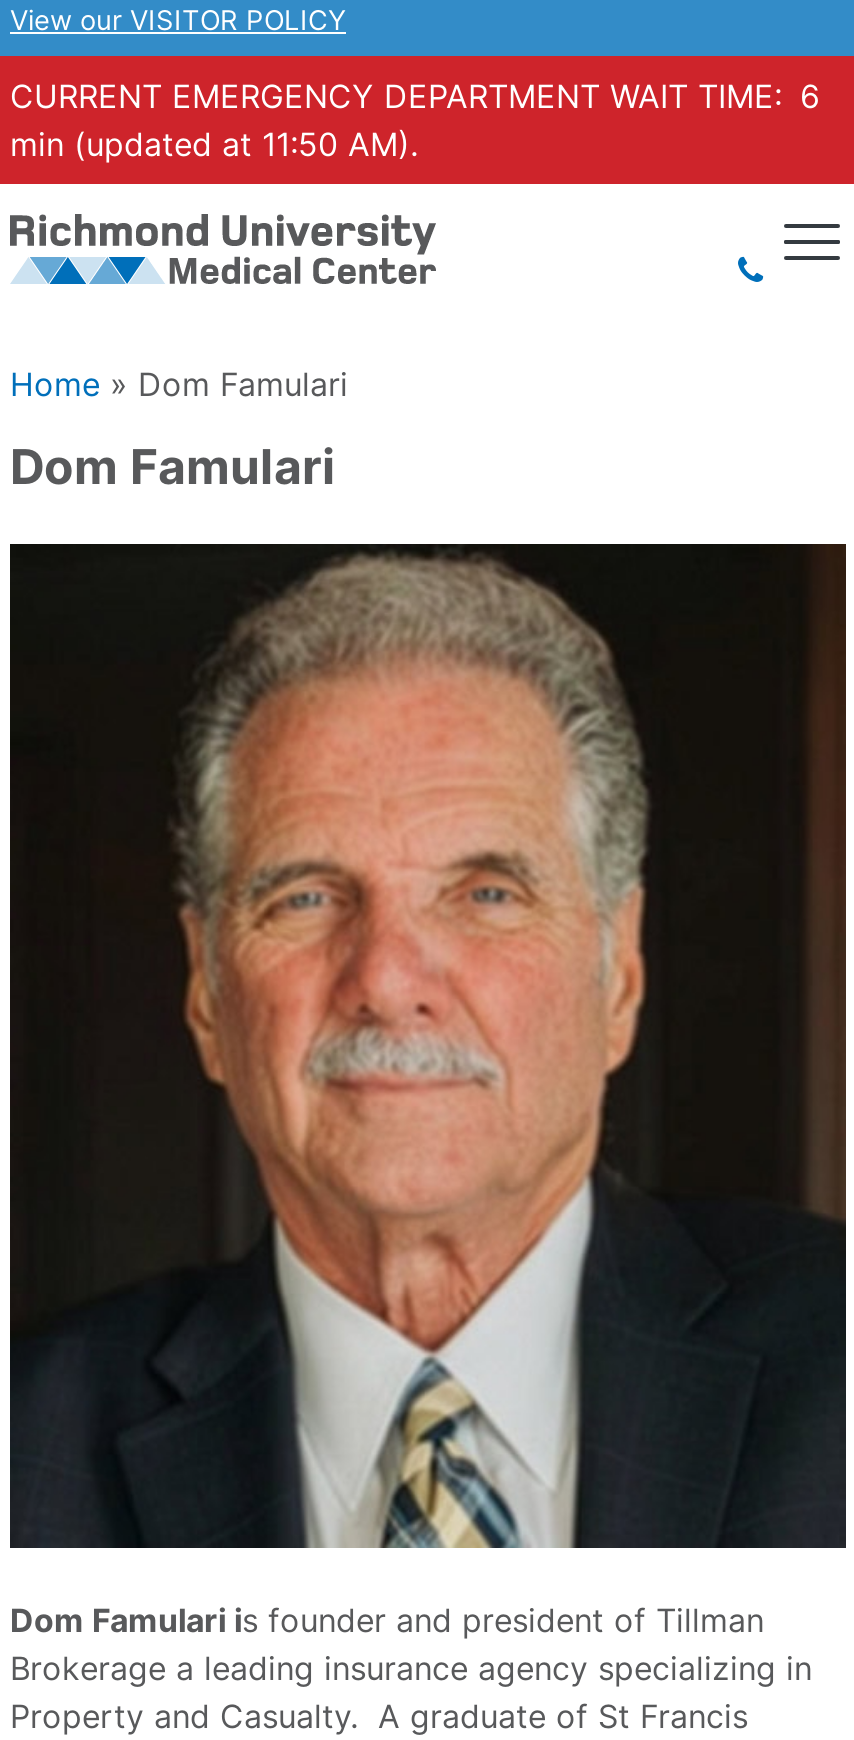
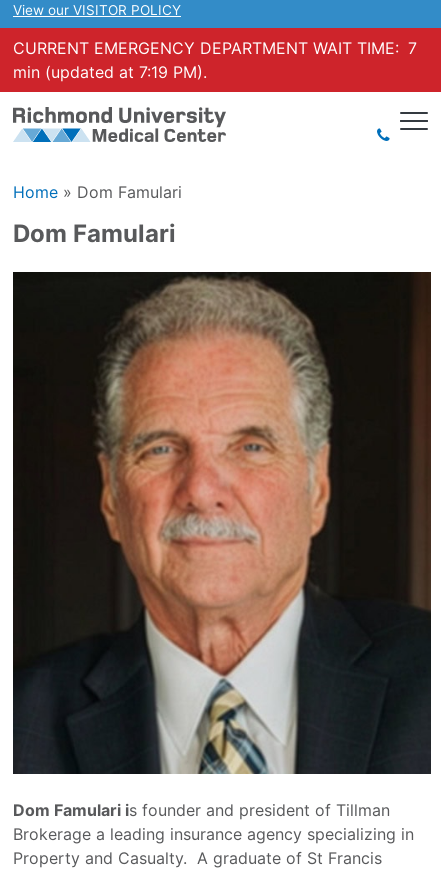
- CURRENT EMERGENCY DEPARTMENT WAIT TIME: 6
+ CURRENT EMERGENCY DEPARTMENT WAIT TIME: 7

- min (updated at 11:50 AM).
+ min (updated at 7:19 PM).
